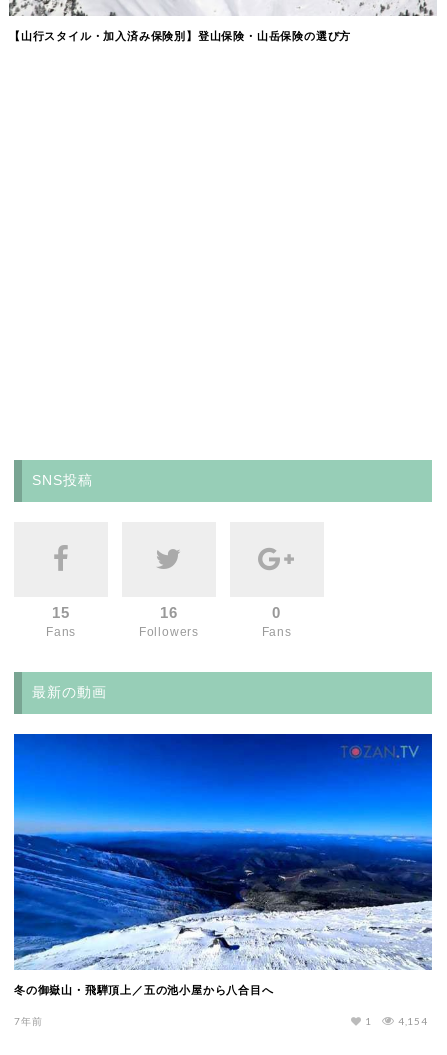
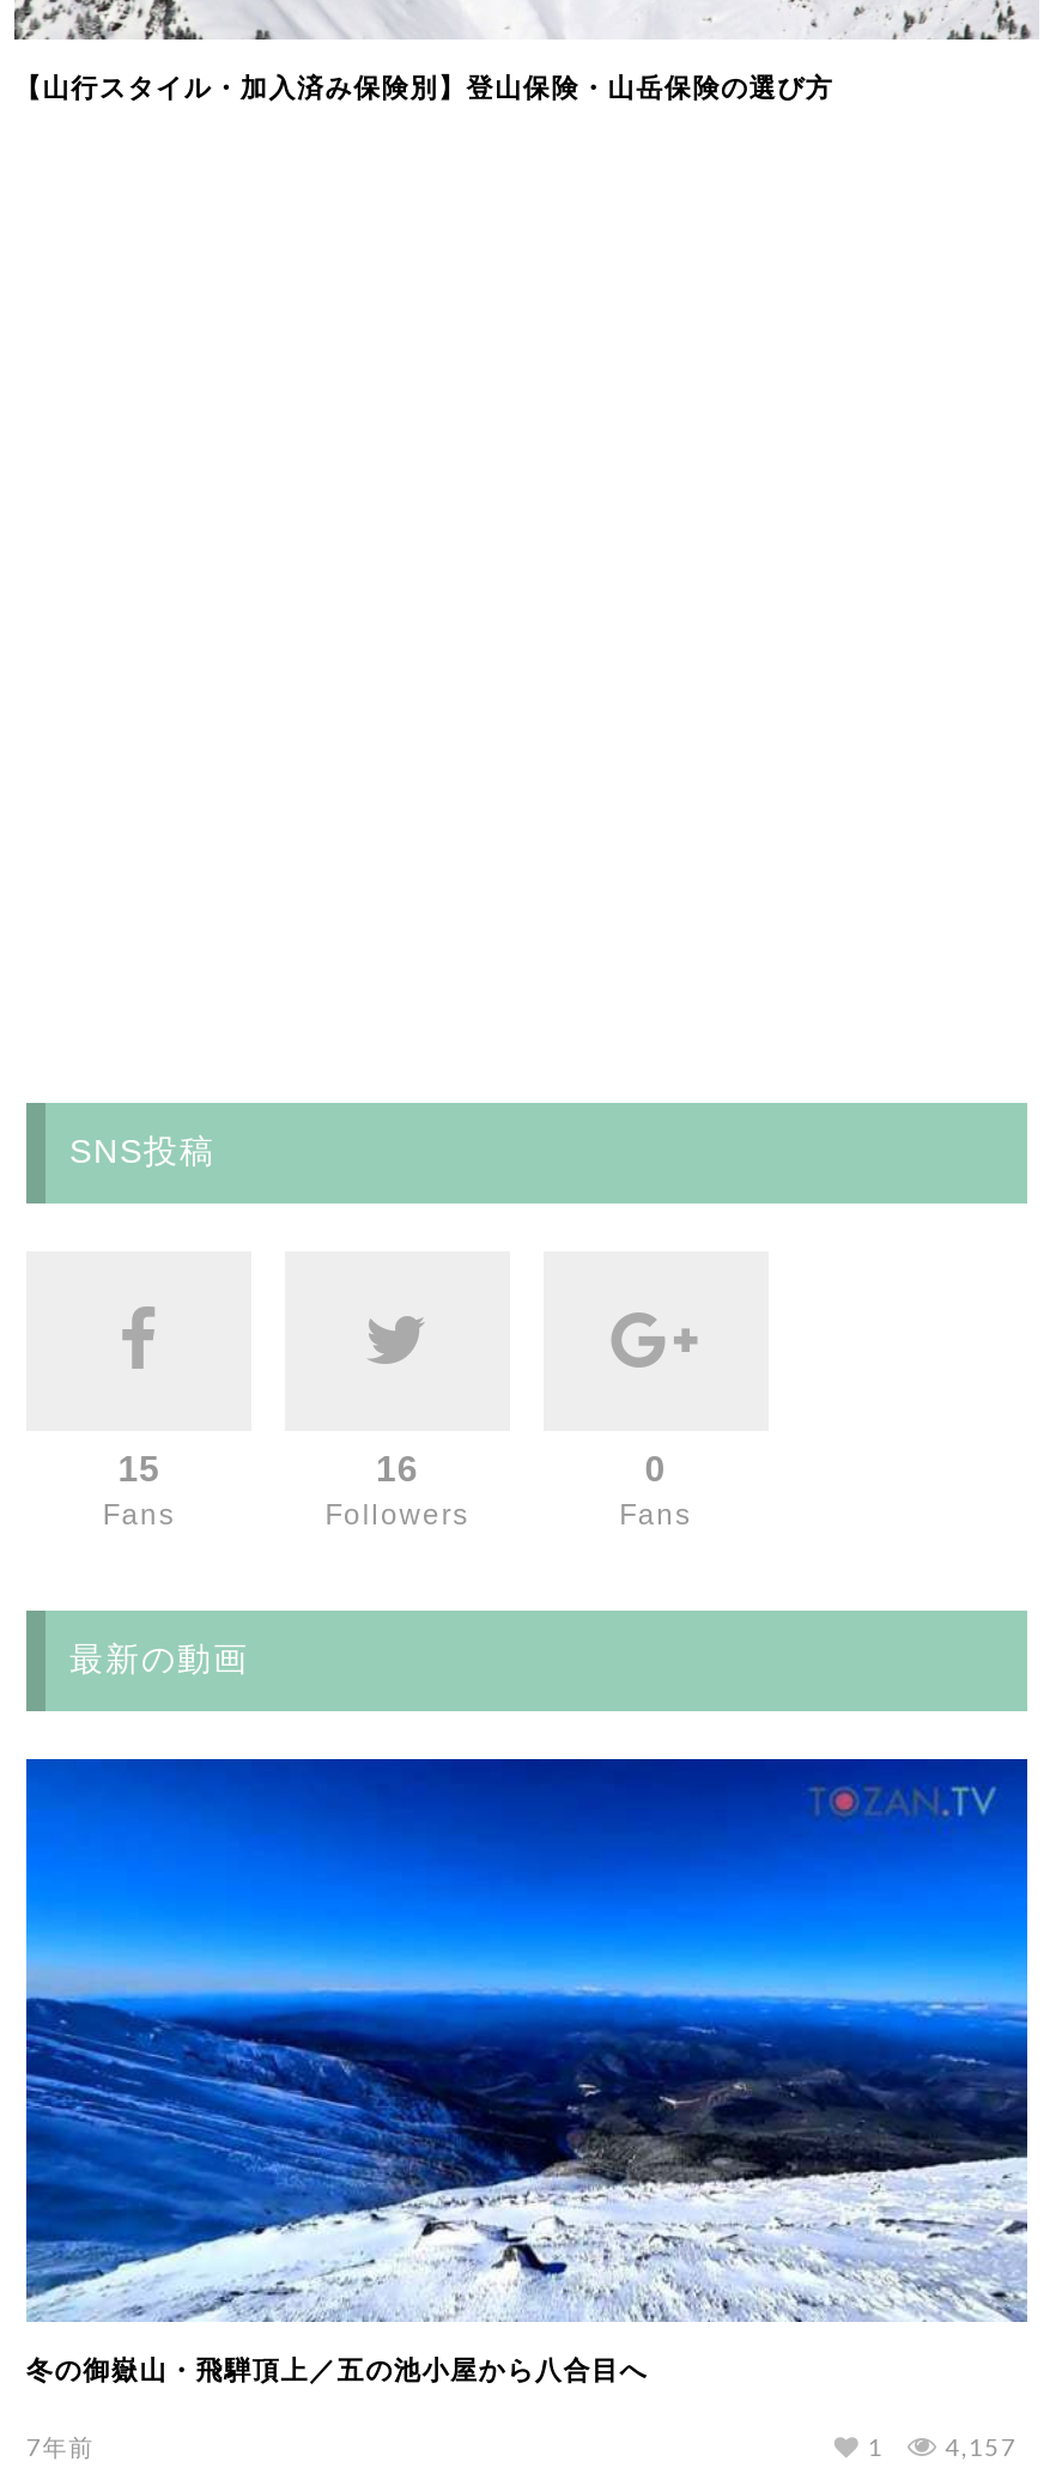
- 4,154
+ 4,157
